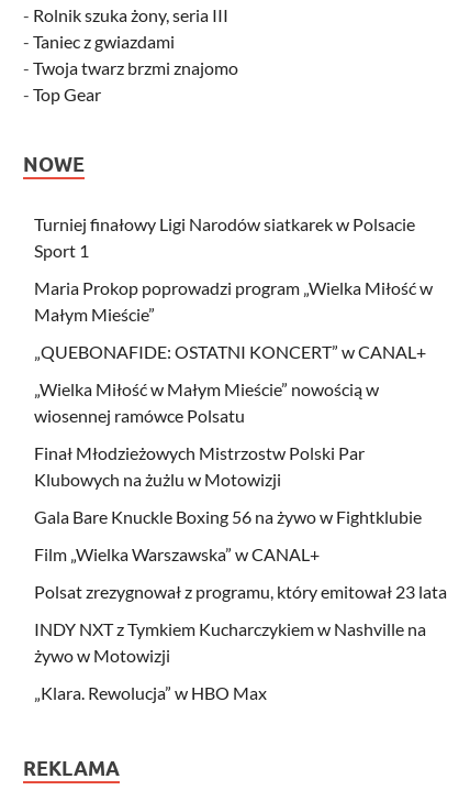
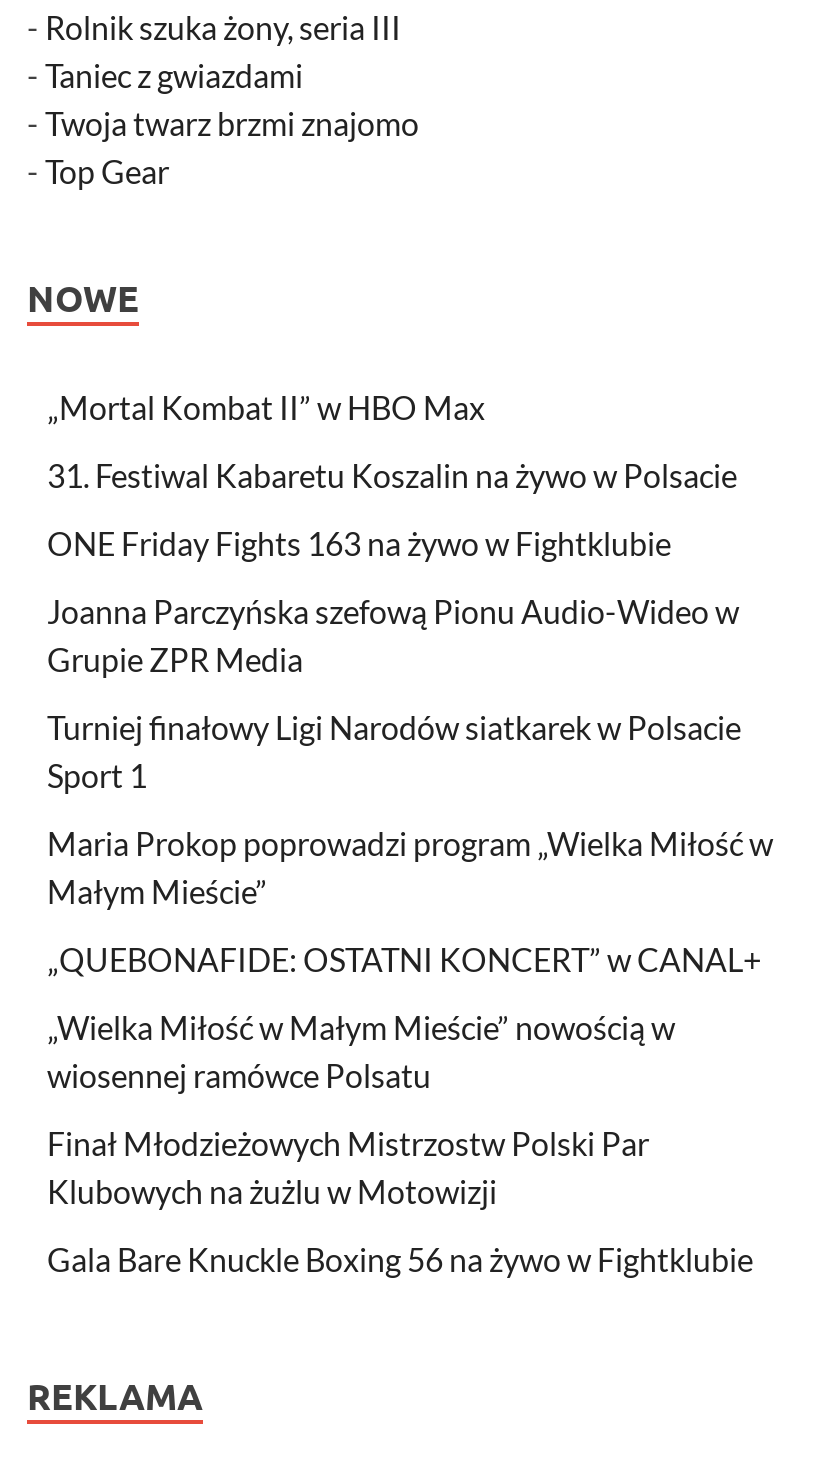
+ „Mortal Kombat II” w HBO Max
+ 31. Festiwal Kabaretu Koszalin na żywo w Polsacie
+ ONE Friday Fights 163 na żywo w Fightklubie
+ Joanna Parczyńska szefową Pionu Audio-Wideo w
+ Grupie ZPR Media

moved down: Turniej finałowy Ligi Narodów siatkarek w Polsacie | Sport 1 | Maria Prokop poprowadzi program „Wielka Miłość w | ... | Klubowych na żużlu w Motowizji | Gala Bare Knuckle Boxing 56 na żywo w Fightklubie

- Film „Wielka Warszawska” w CANAL+
- Polsat zrezygnował z programu, który emitował 23 lata
- INDY NXT z Tymkiem Kucharczykiem w Nashville na
- żywo w Motowizji
- „Klara. Rewolucja” w HBO Max
